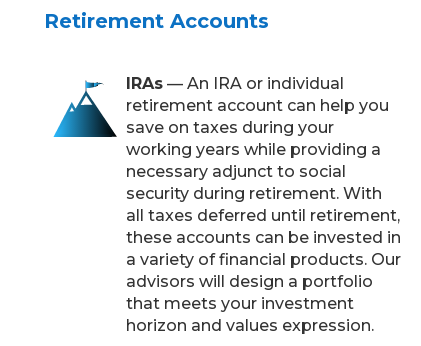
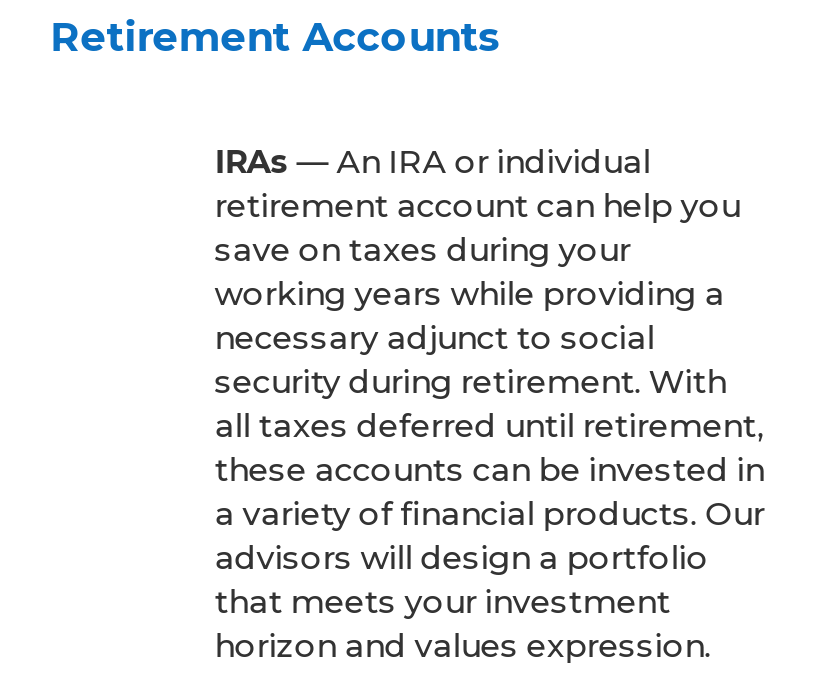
- [image]
